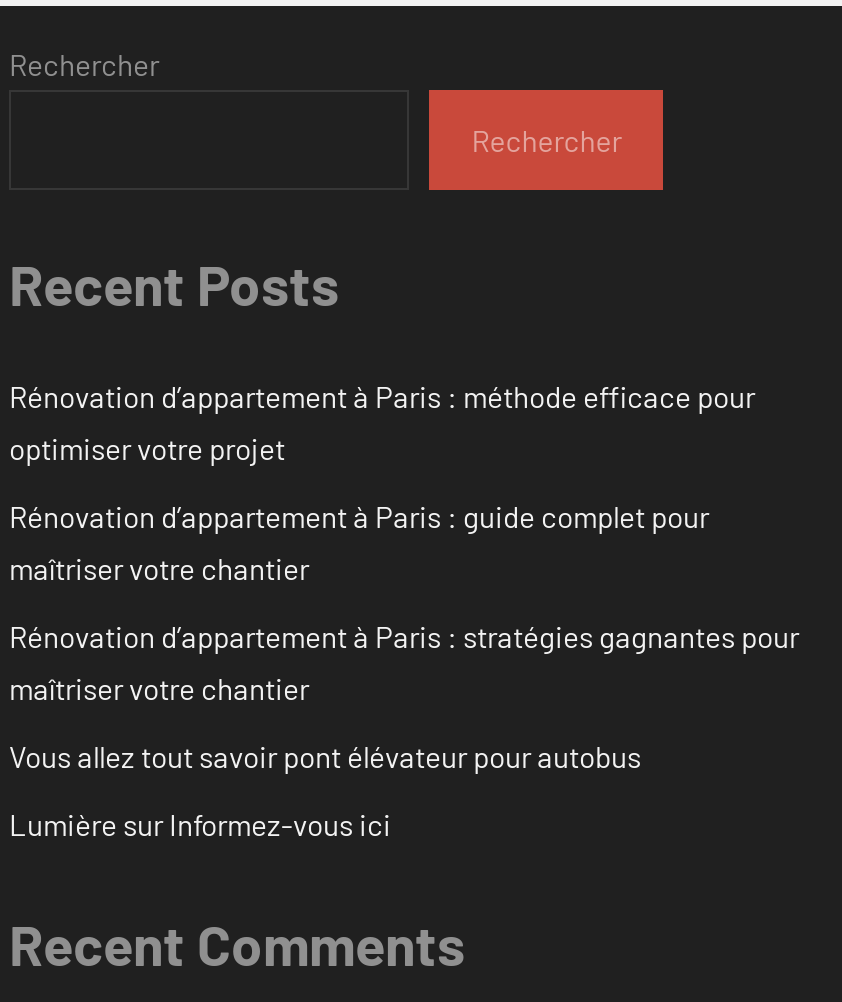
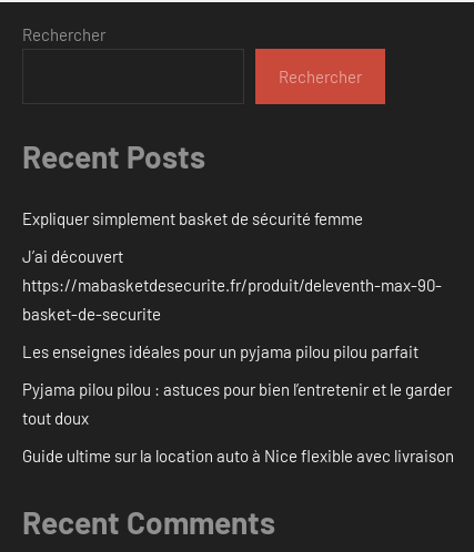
- Rénovation d’appartement à Paris : méthode efficace pour
- optimiser votre projet
+ Expliquer simplement basket de sécurité femme

- Rénovation d’appartement à Paris : guide complet pour
- maîtriser votre chantier
+ J’ai découvert
+ https://mabasketdesecurite.fr/produit/deleventh-max-90-
+ basket-de-securite

- Rénovation d’appartement à Paris : stratégies gagnantes pour
- maîtriser votre chantier
+ Les enseignes idéales pour un pyjama pilou pilou parfait

- Vous allez tout savoir pont élévateur pour autobus
+ Pyjama pilou pilou : astuces pour bien l’entretenir et le garder
+ tout doux

- Lumière sur Informez-vous ici
+ Guide ultime sur la location auto à Nice flexible avec livraison
